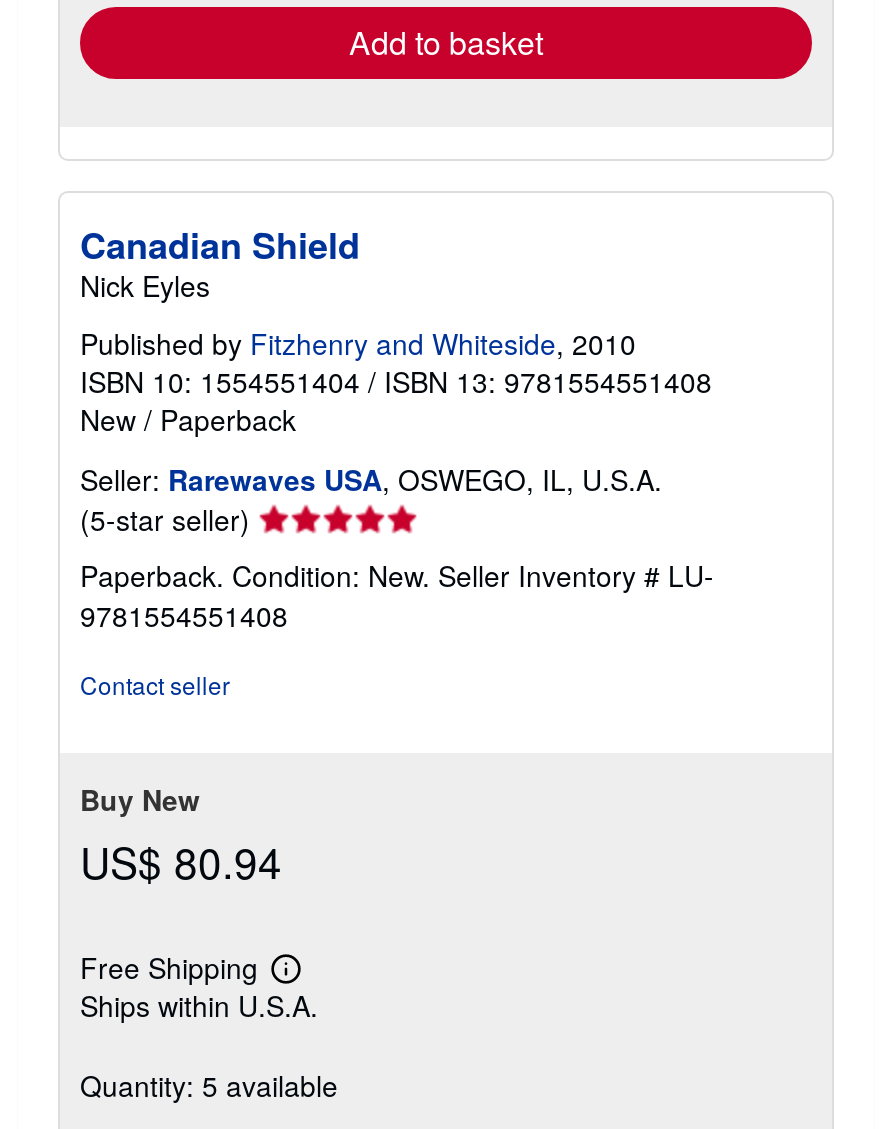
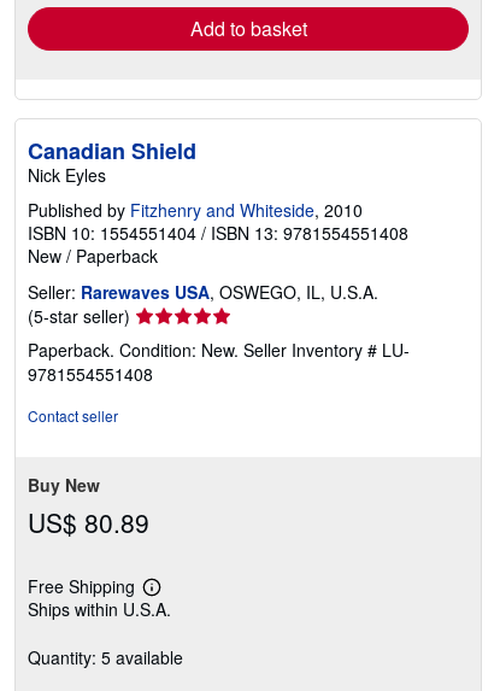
- US$ 80.94
+ US$ 80.89
